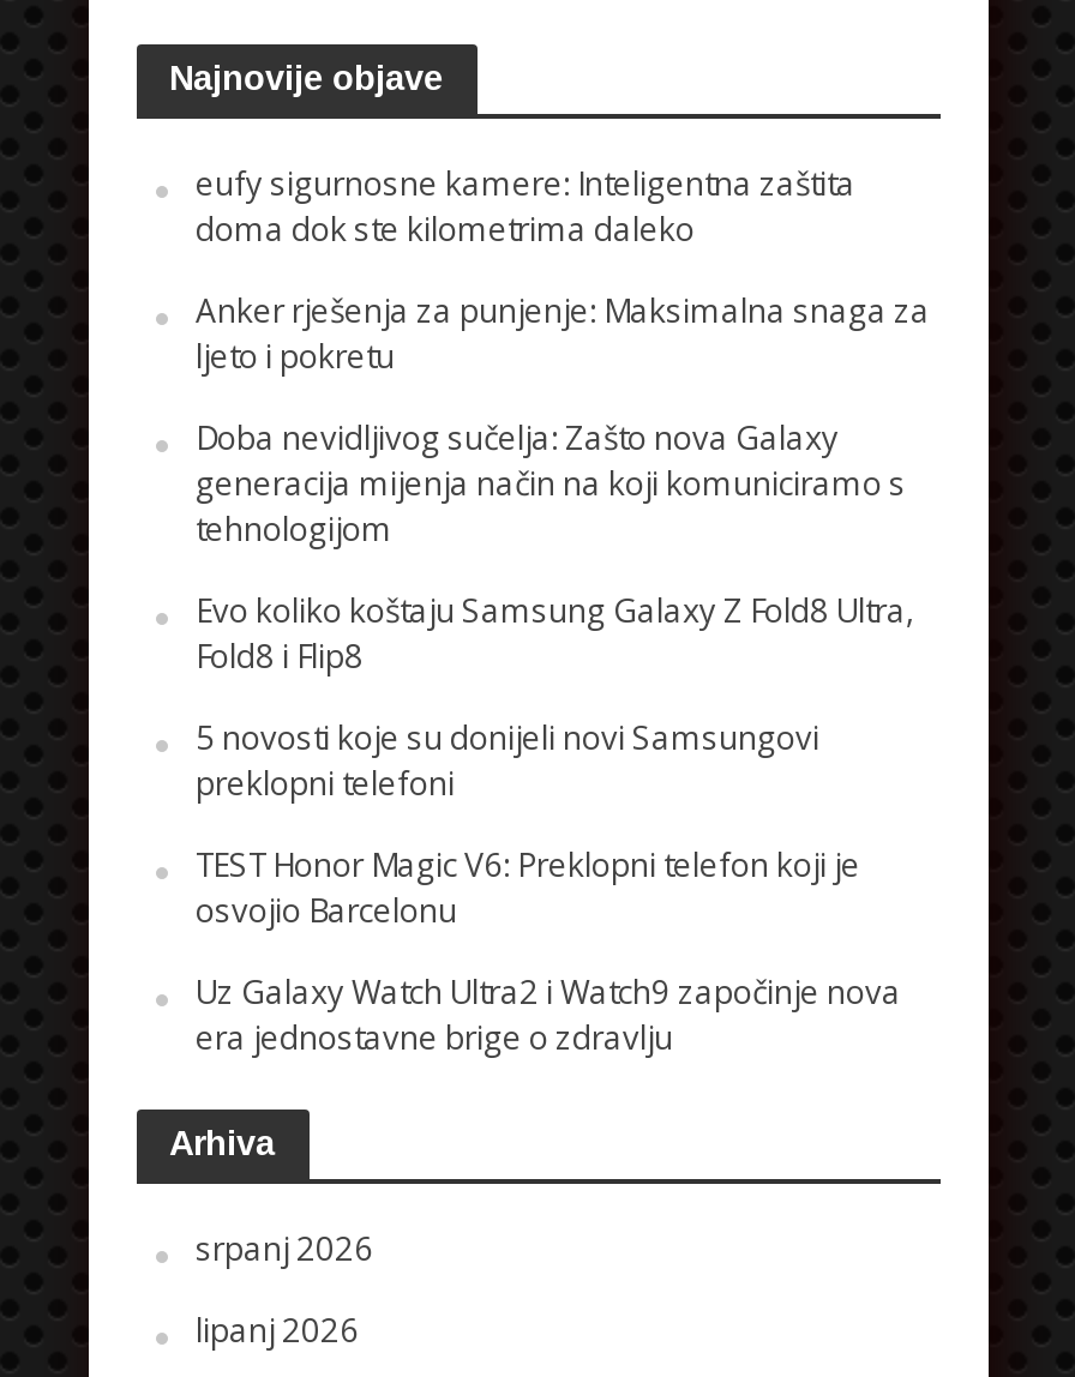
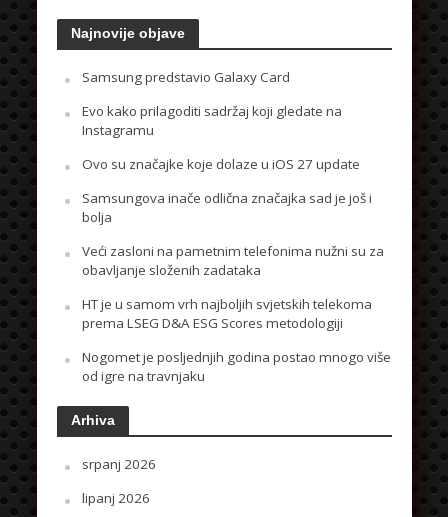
- eufy sigurnosne kamere: Inteligentna zaštita
- doma dok ste kilometrima daleko
+ Samsung predstavio Galaxy Card

- Anker rješenja za punjenje: Maksimalna snaga za
- ljeto i pokretu
+ Evo kako prilagoditi sadržaj koji gledate na
+ Instagramu

- Doba nevidljivog sučelja: Zašto nova Galaxy
- generacija mijenja način na koji komuniciramo s
- tehnologijom
+ Ovo su značajke koje dolaze u iOS 27 update

- Evo koliko koštaju Samsung Galaxy Z Fold8 Ultra,
- Fold8 i Flip8
+ Samsungova inače odlična značajka sad je još i
+ bolja

- 5 novosti koje su donijeli novi Samsungovi
- preklopni telefoni
+ Veći zasloni na pametnim telefonima nužni su za
+ obavljanje složenih zadataka

- TEST Honor Magic V6: Preklopni telefon koji je
- osvojio Barcelonu
+ HT je u samom vrh najboljih svjetskih telekoma
+ prema LSEG D&A ESG Scores metodologiji

- Uz Galaxy Watch Ultra2 i Watch9 započinje nova
- era jednostavne brige o zdravlju
+ Nogomet je posljednjih godina postao mnogo više
+ od igre na travnjaku
